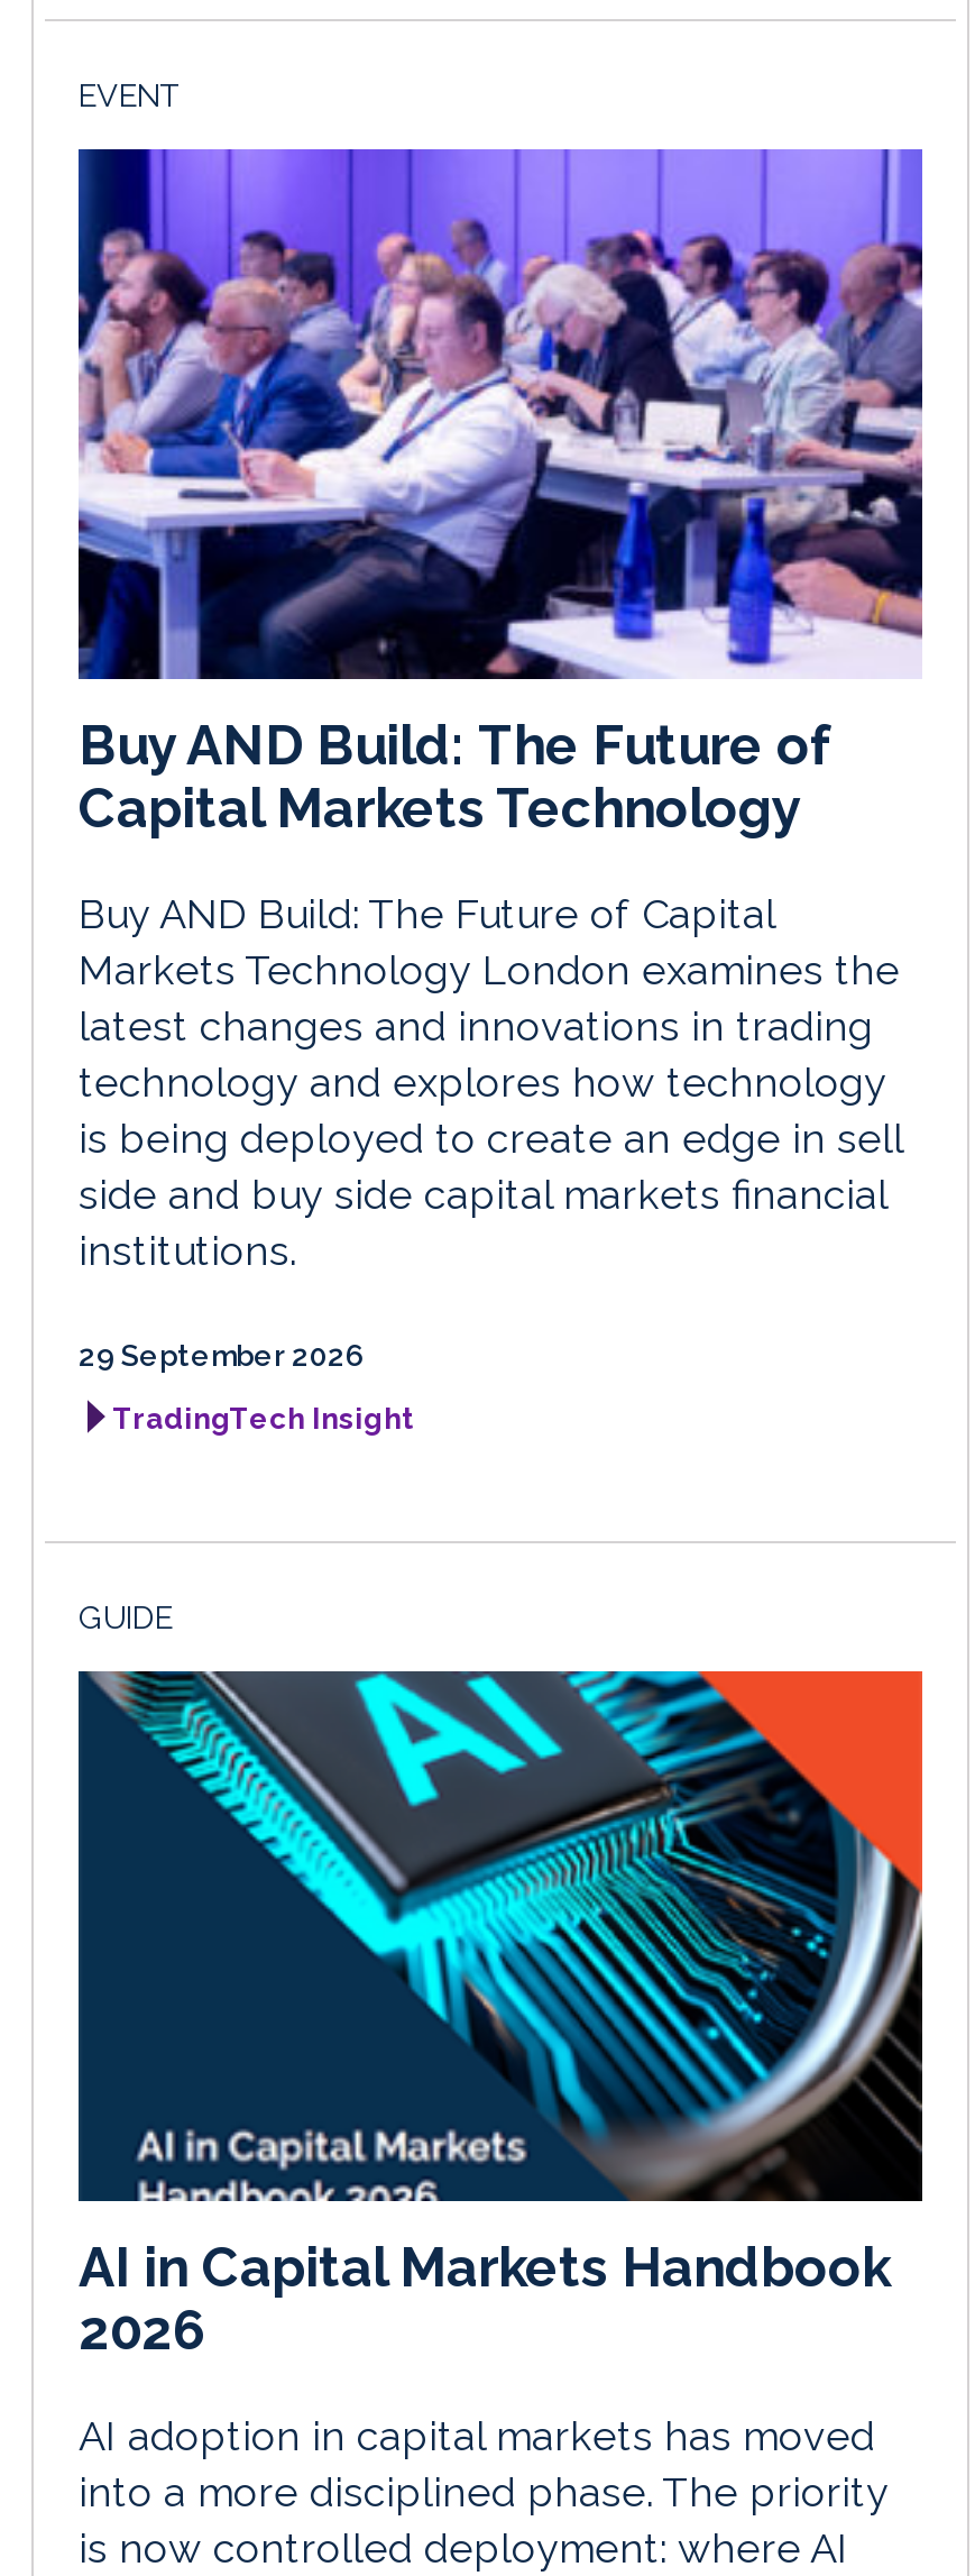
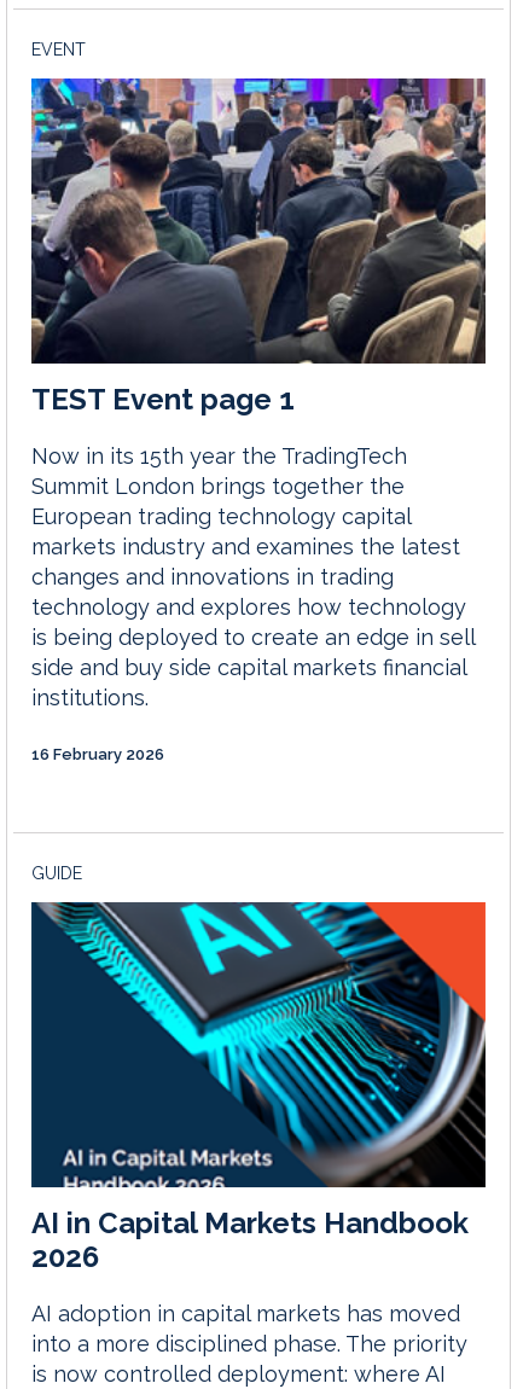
- [image]
- Buy AND Build: The Future of
- Capital Markets Technology
+ [image]
+ TEST Event page 1

- Buy AND Build: The Future of Capital
- Markets Technology London examines the
- latest changes and innovations in trading
+ Now in its 15th year the TradingTech
+ Summit London brings together the
+ European trading technology capital
+ markets industry and examines the latest
+ changes and innovations in trading

moved down: technology and explores how technology | is being deployed to create an edge in sell | side and buy side capital markets financial | institutions.

- 29 September 2026
- TradingTech Insight
+ 16 February 2026
